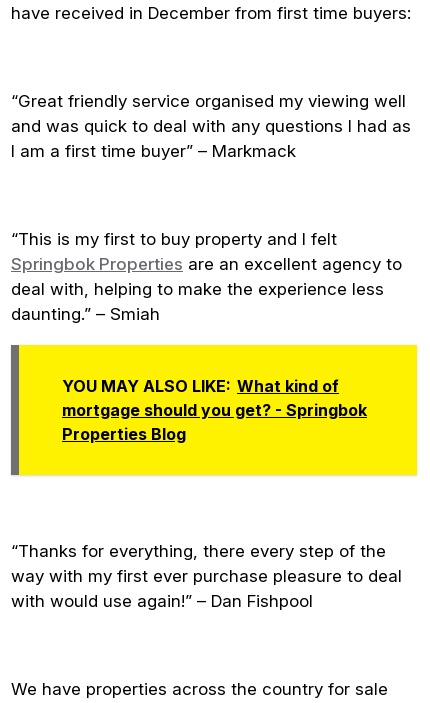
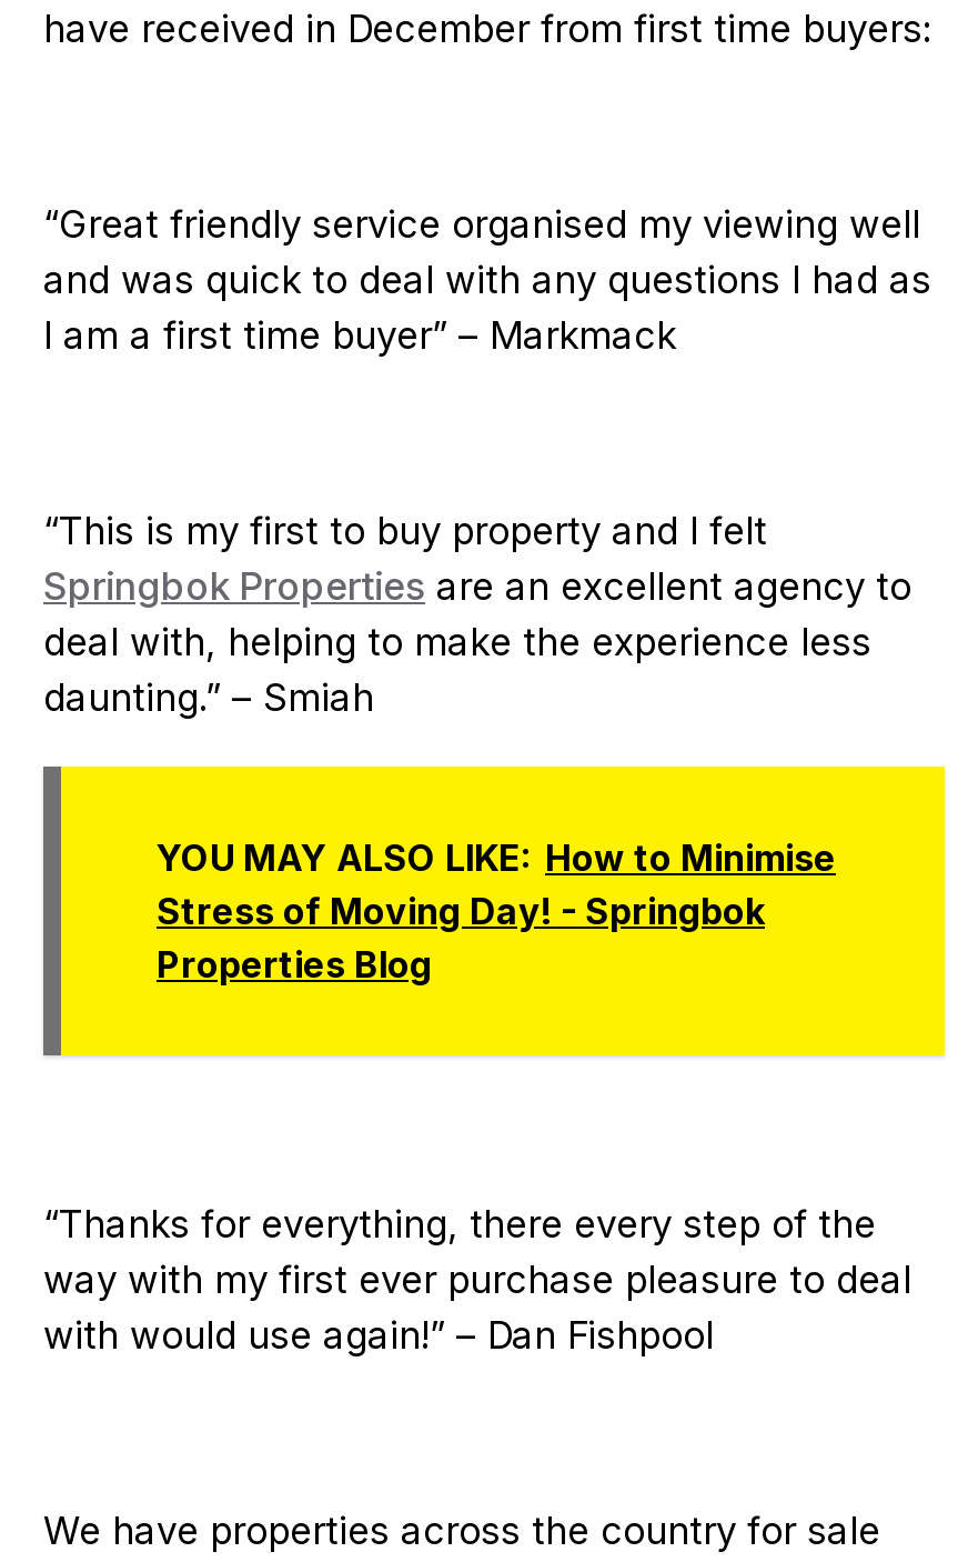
- YOU MAY ALSO LIKE: What kind of
+ YOU MAY ALSO LIKE: How to Minimise

- mortgage should you get? - Springbok
+ Stress of Moving Day! - Springbok
